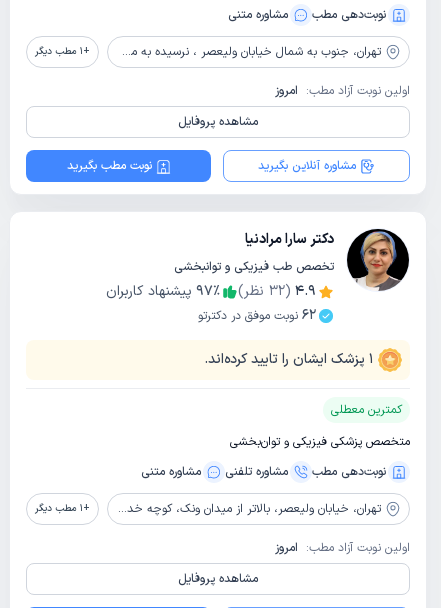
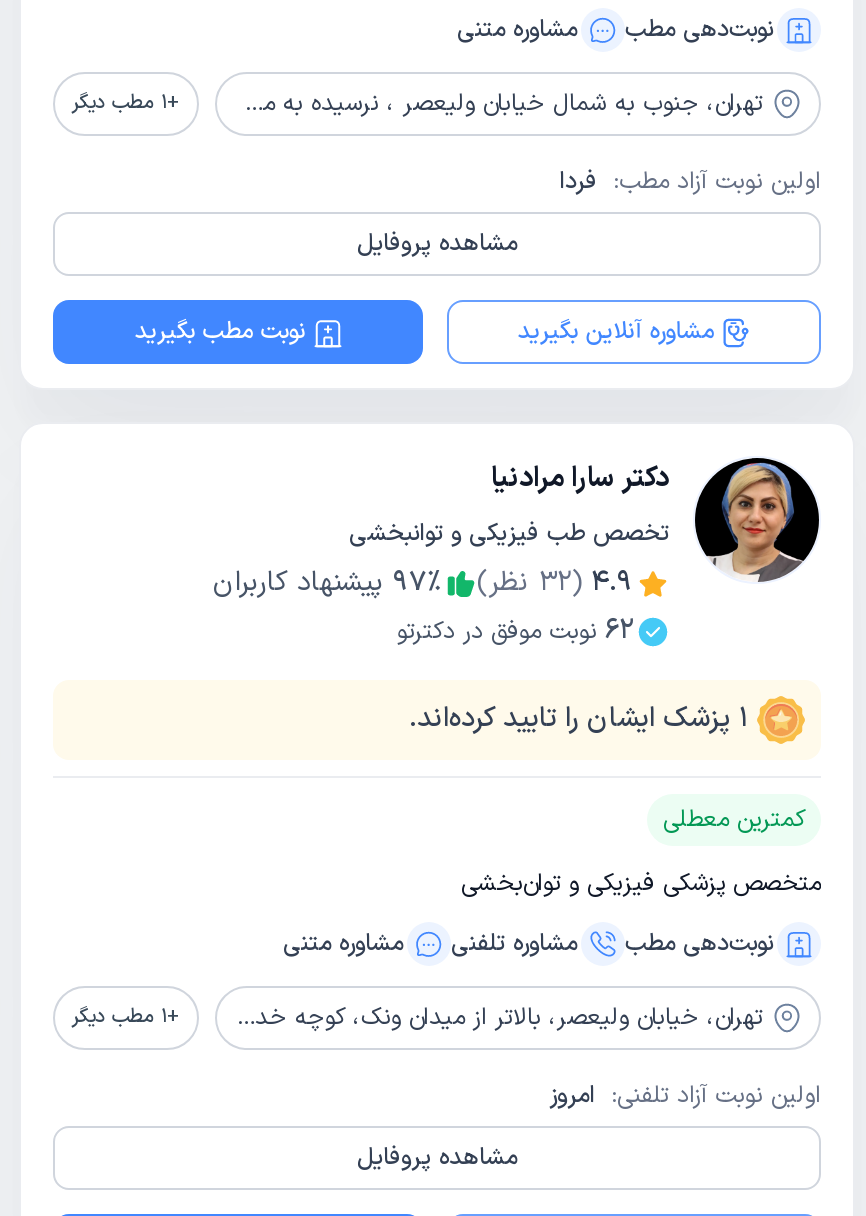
- اولین نوبت آزاد مطب: امروز
+ اولین نوبت آزاد مطب: فردا

- اولین نوبت آزاد مطب: امروز
+ اولین نوبت آزاد تلفنی: امروز
